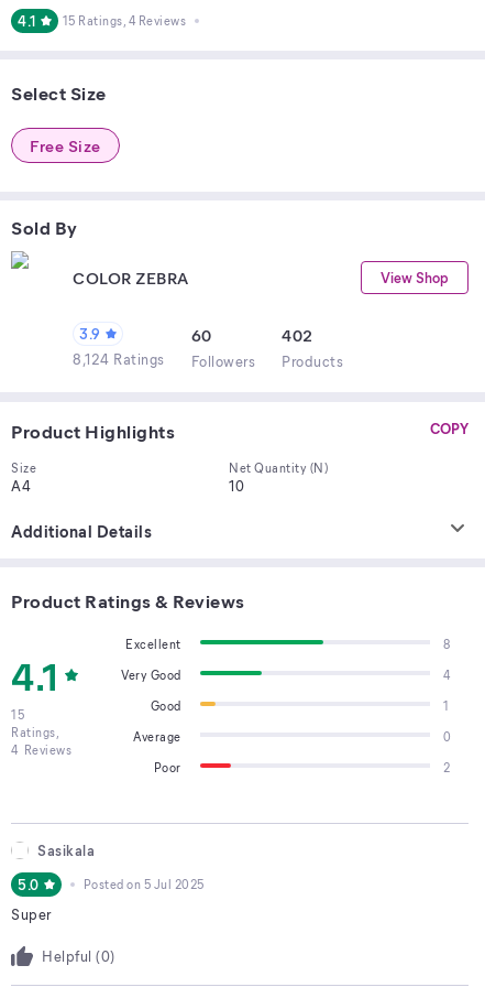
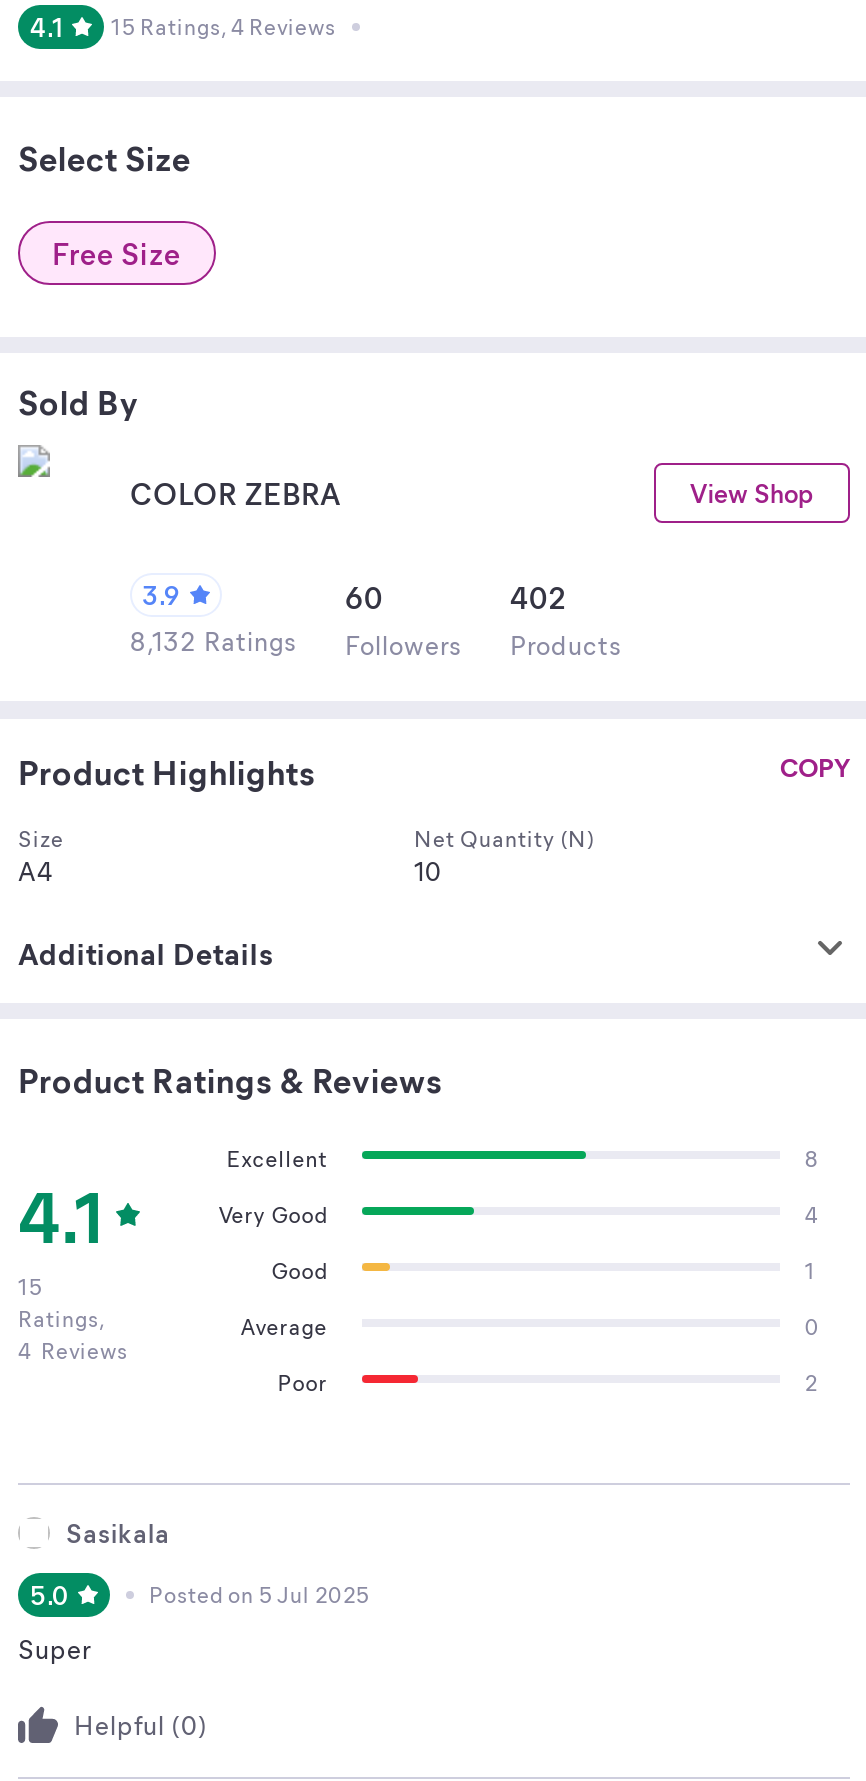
- 8,124 Ratings Followers Products
+ 8,132 Ratings Followers Products
